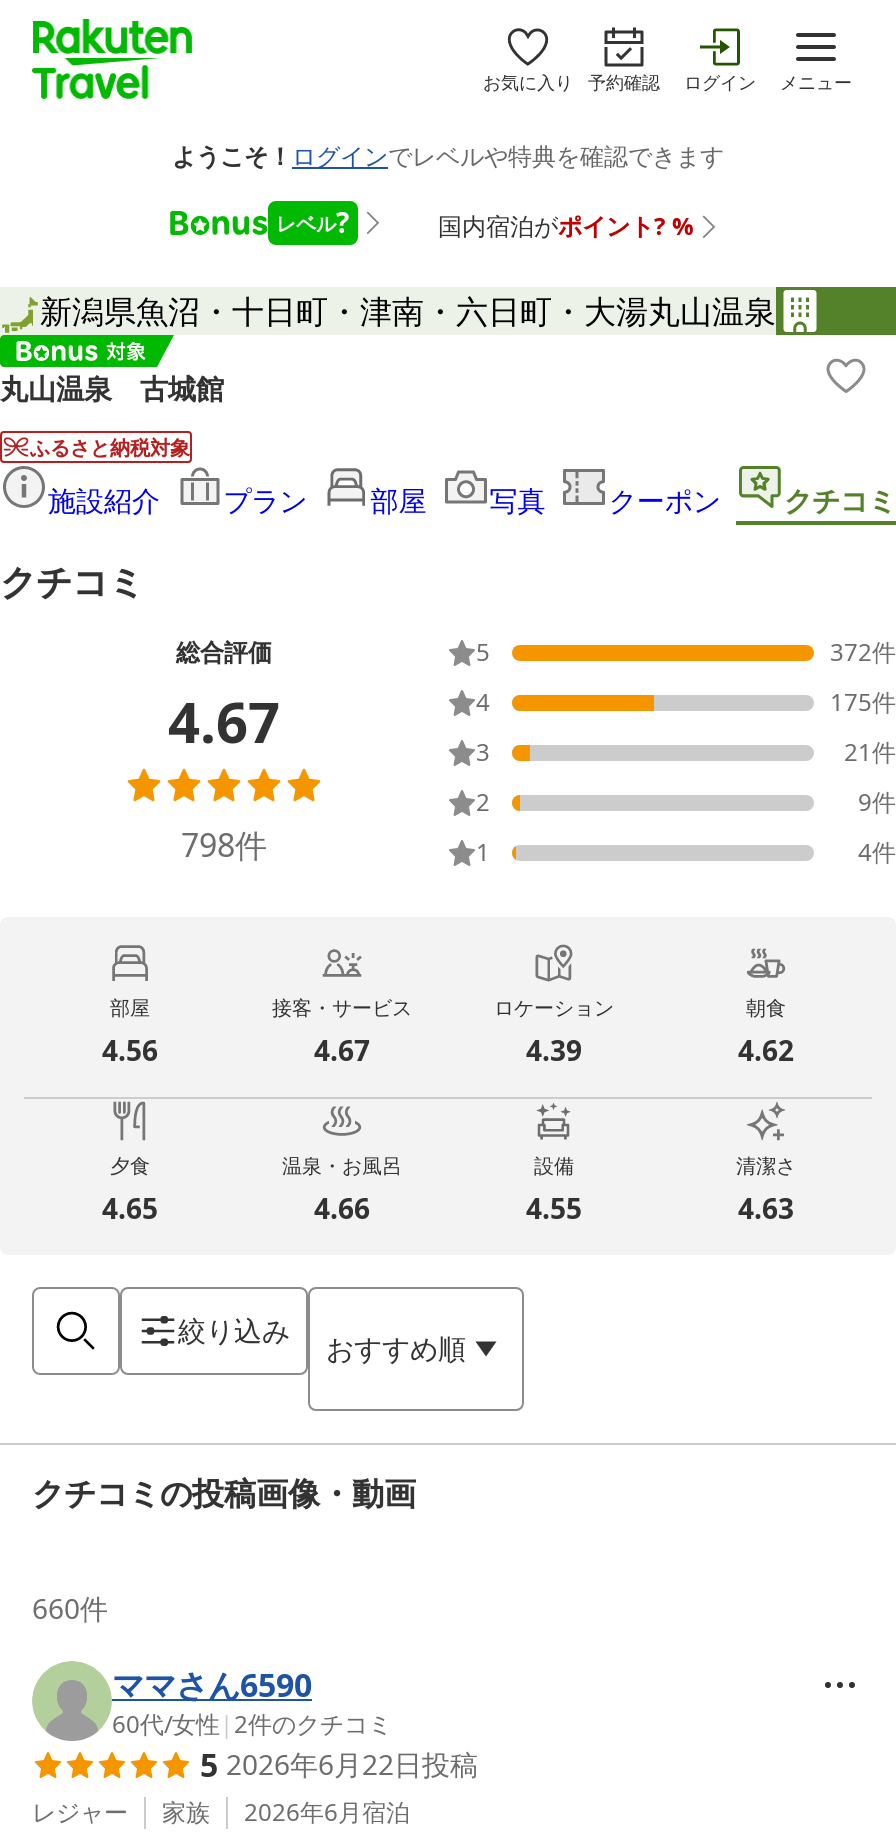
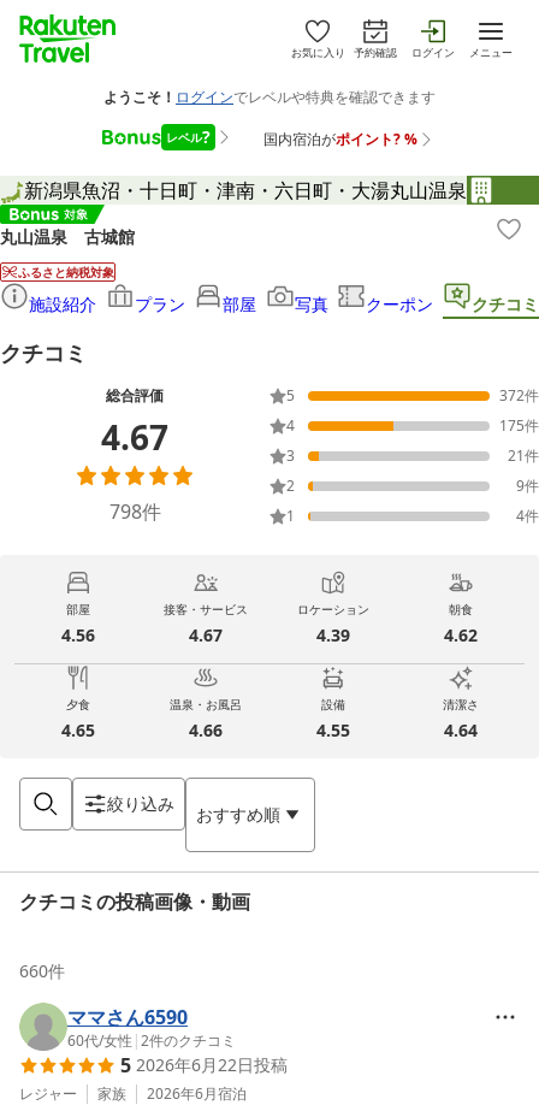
- 4.63
+ 4.64
